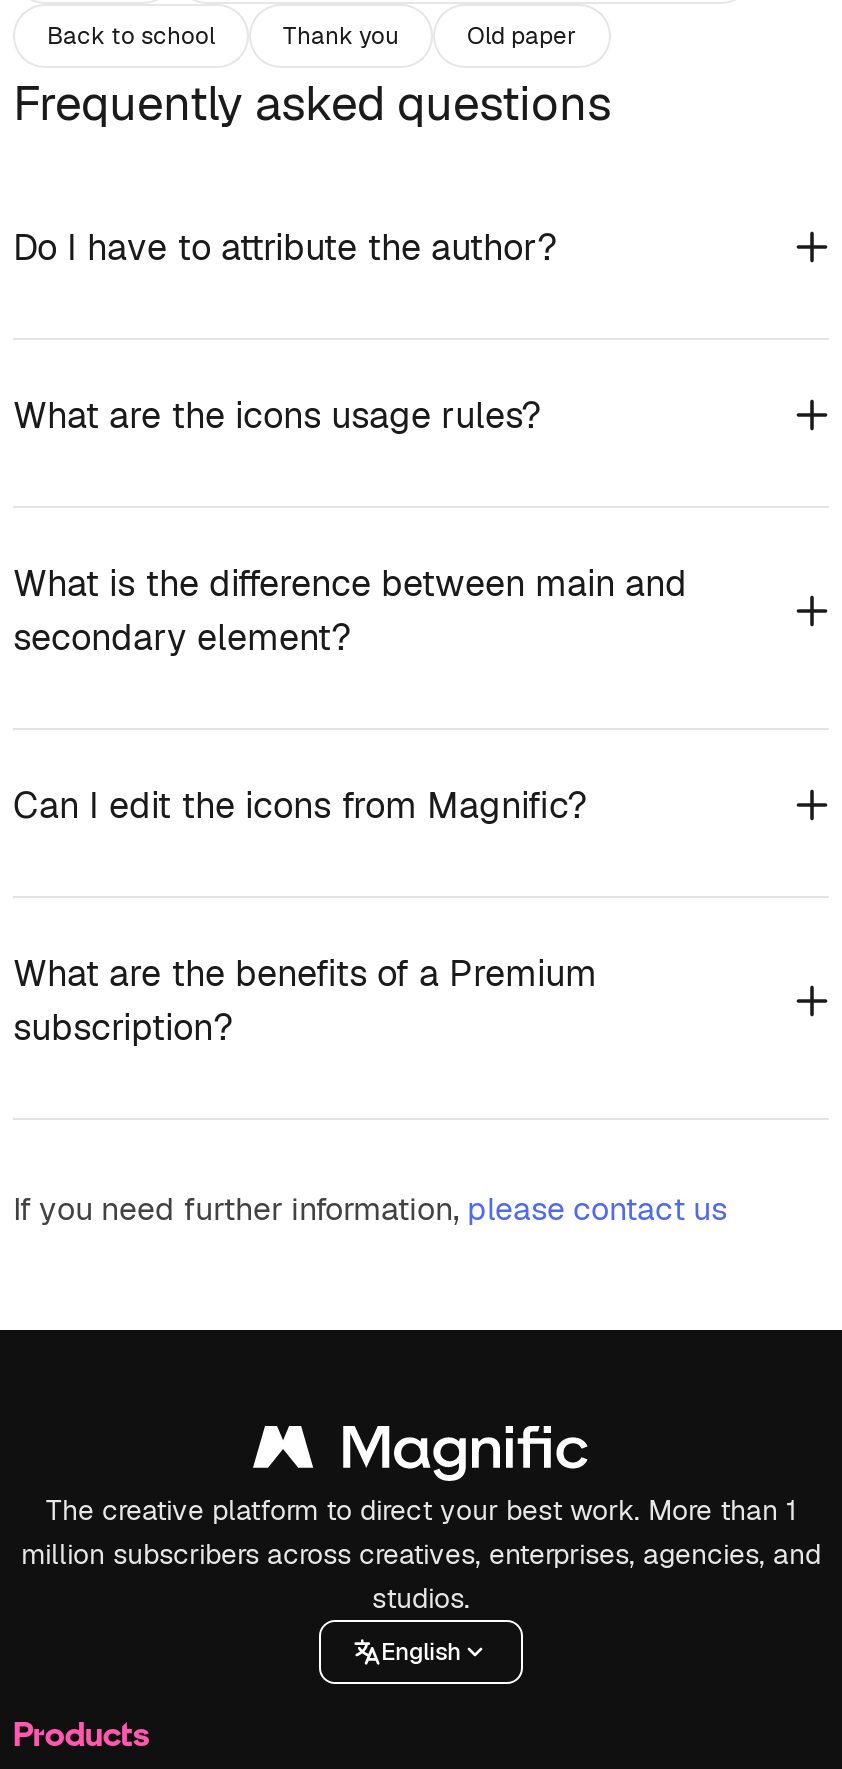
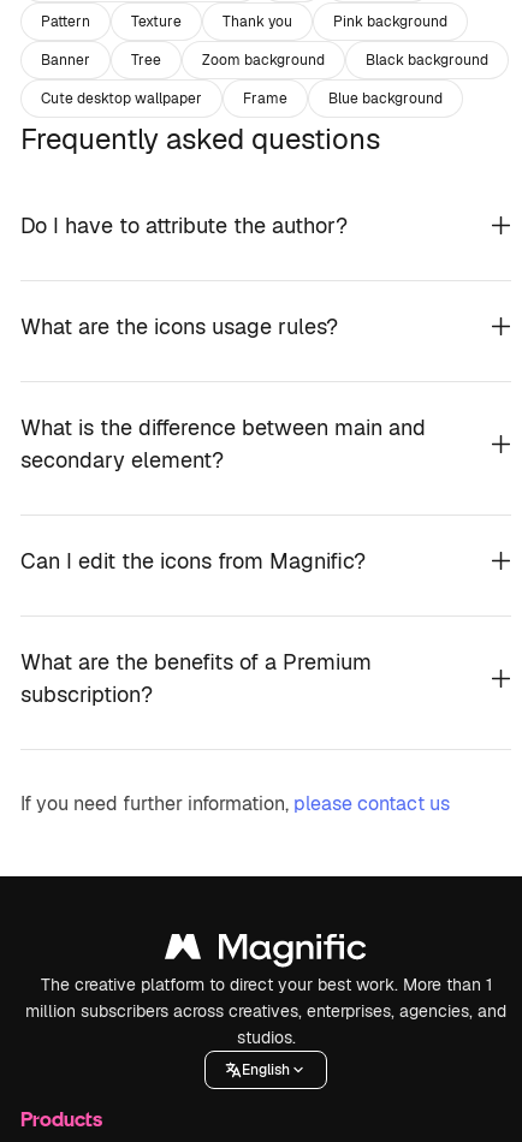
- Back to school
+ Pattern
+ Texture

- Old paper
+ Pink background
+ Banner
+ Tree
+ Zoom background
+ Black background
+ Cute desktop wallpaper
+ Frame
+ Blue background
